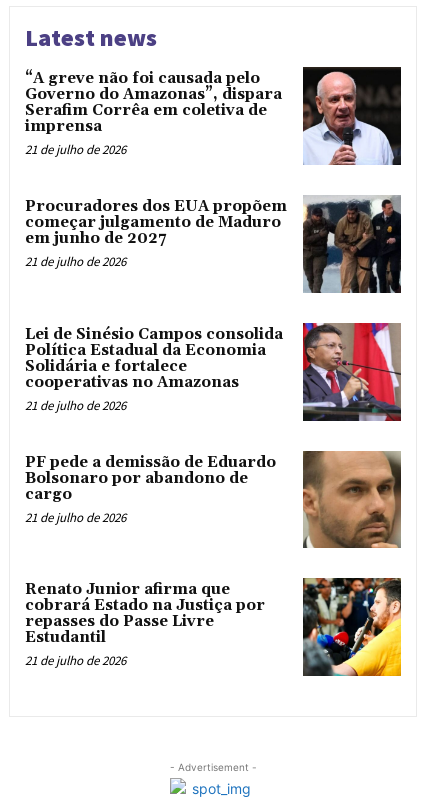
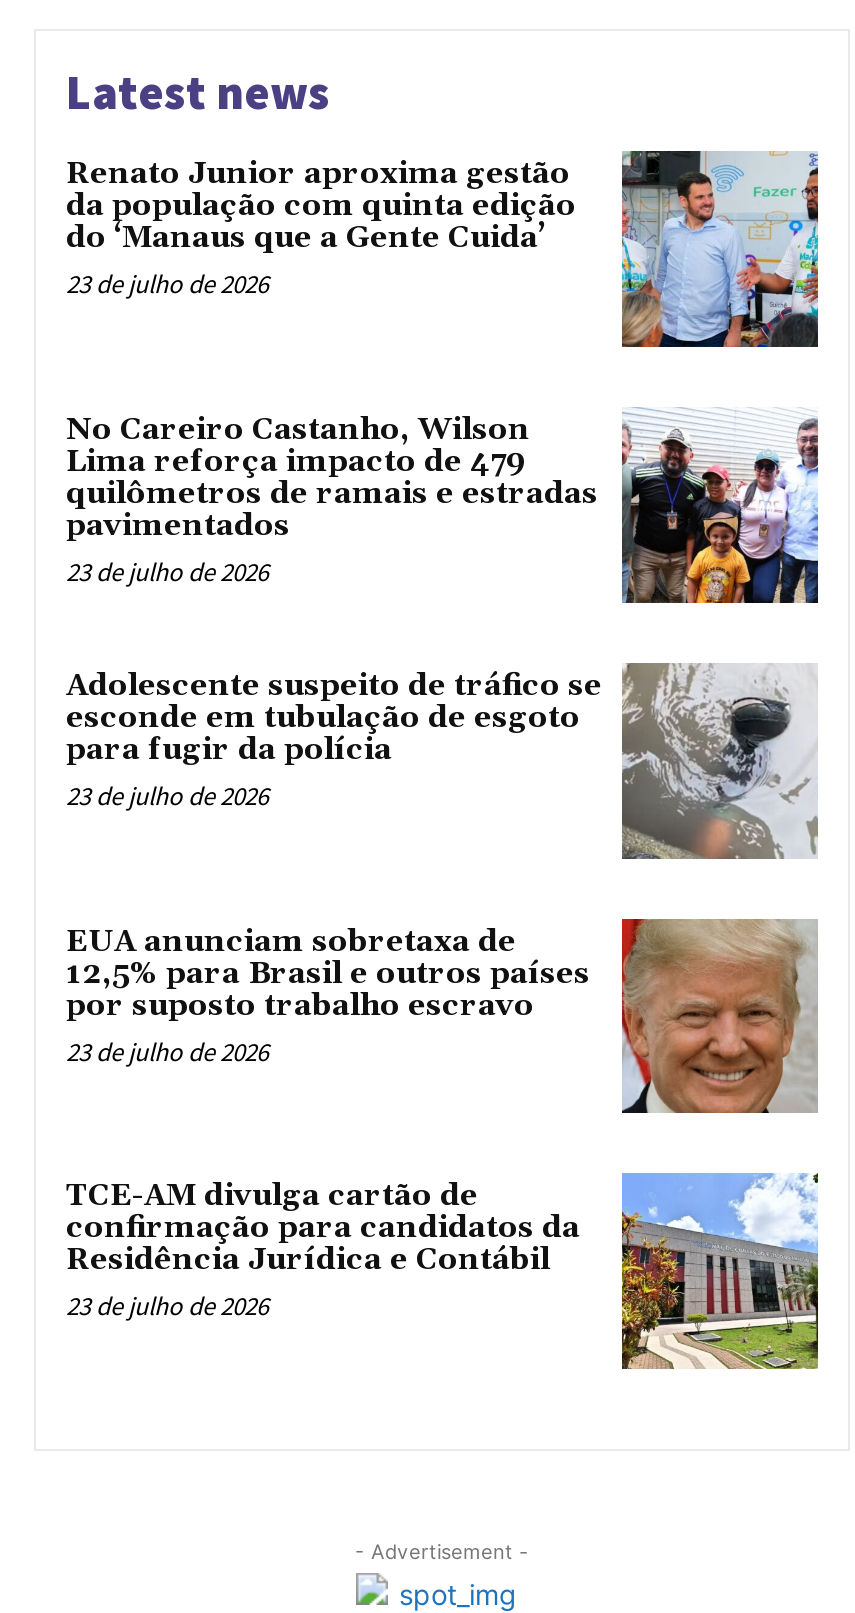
- [image]
- “A greve não foi causada pelo
- Governo do Amazonas”, dispara
- Serafim Corrêa em coletiva de
- imprensa
- 21 de julho de 2026
+ [image]
+ Renato Junior aproxima gestão
+ da população com quinta edição
+ do ‘Manaus que a Gente Cuida’
+ 23 de julho de 2026

- [image]
- Procuradores dos EUA propõem
- começar julgamento de Maduro
- em junho de 2027
- 21 de julho de 2026
+ [image]
+ No Careiro Castanho, Wilson
+ Lima reforça impacto de 479
+ quilômetros de ramais e estradas
+ pavimentados
+ 23 de julho de 2026

- [image]
- Lei de Sinésio Campos consolida
- Política Estadual da Economia
- Solidária e fortalece
- cooperativas no Amazonas
- 21 de julho de 2026
+ [image]
+ Adolescente suspeito de tráfico se
+ esconde em tubulação de esgoto
+ para fugir da polícia
+ 23 de julho de 2026

- [image]
- PF pede a demissão de Eduardo
- Bolsonaro por abandono de
- cargo
- 21 de julho de 2026
+ [image]
+ EUA anunciam sobretaxa de
+ 12,5% para Brasil e outros países
+ por suposto trabalho escravo
+ 23 de julho de 2026

- [image]
- Renato Junior afirma que
- cobrará Estado na Justiça por
- repasses do Passe Livre
- Estudantil
- 21 de julho de 2026
+ [image]
+ TCE-AM divulga cartão de
+ confirmação para candidatos da
+ Residência Jurídica e Contábil
+ 23 de julho de 2026
